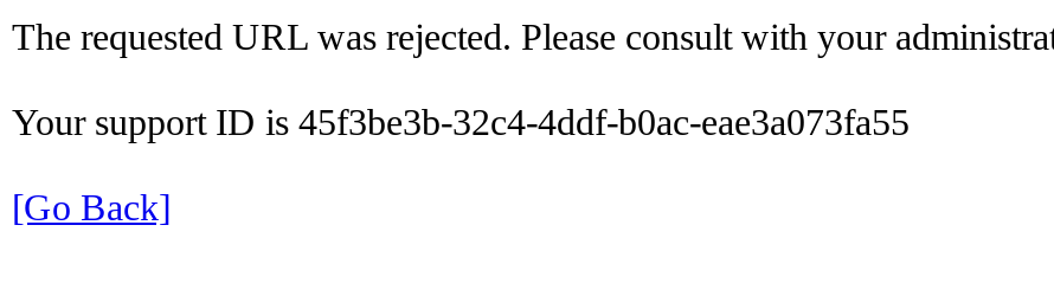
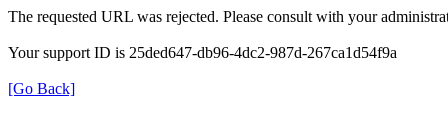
- Your support ID is 45f3be3b-32c4-4ddf-b0ac-eae3a073fa55
+ Your support ID is 25ded647-db96-4dc2-987d-267ca1d54f9a
